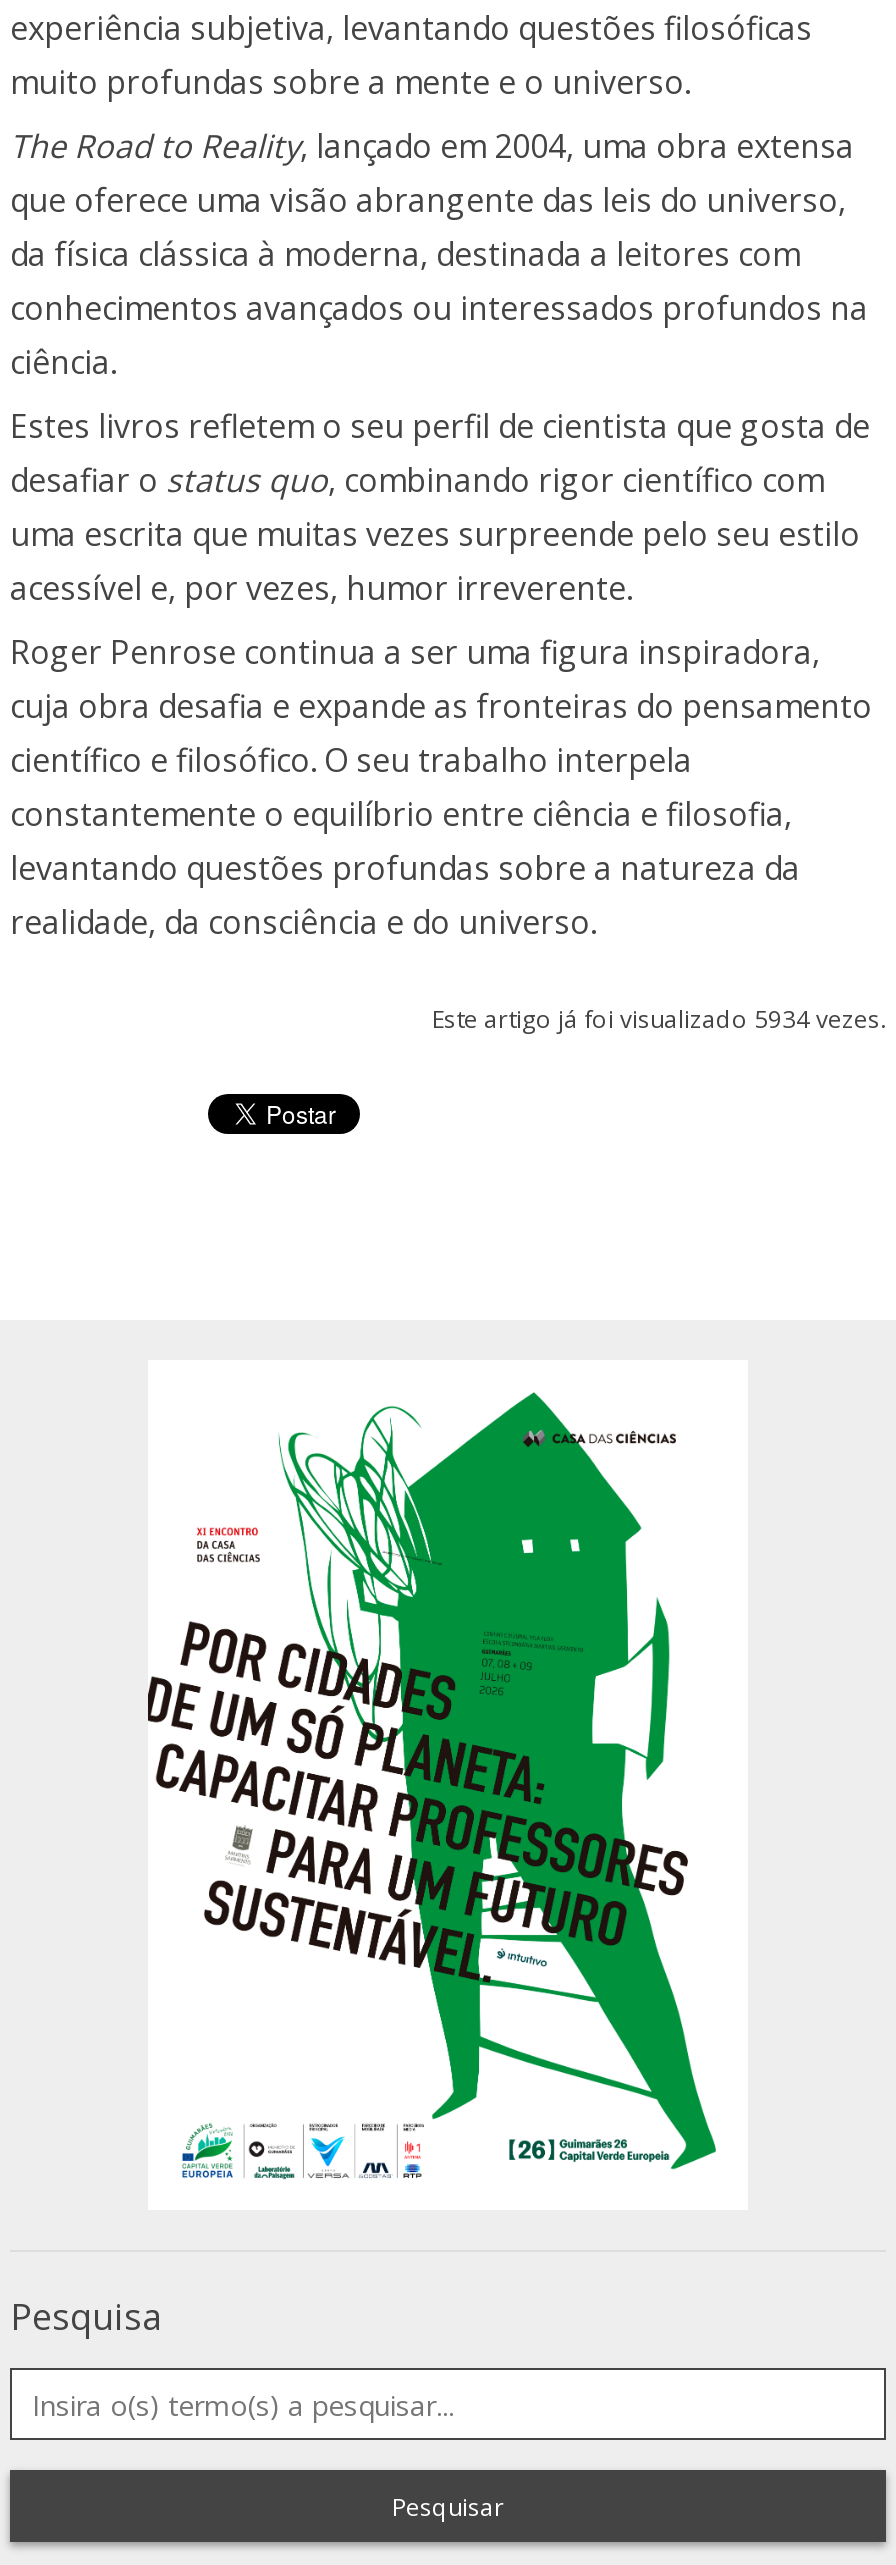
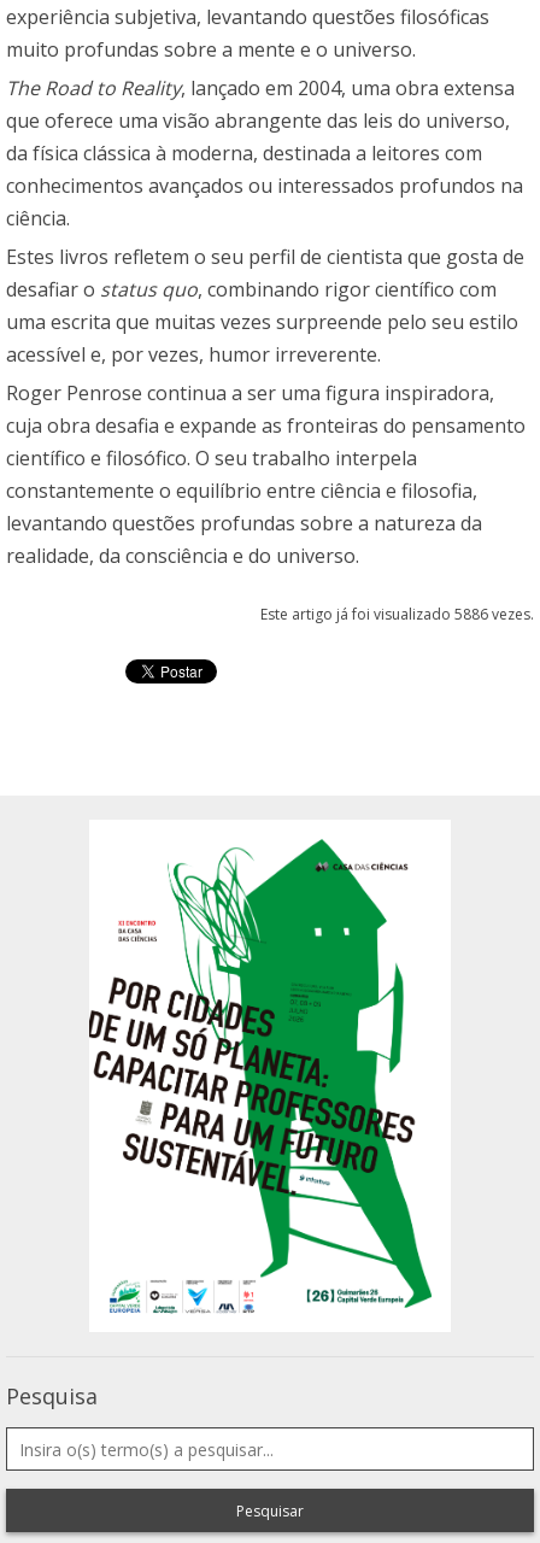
- Este artigo já foi visualizado 5934 vezes.
+ Este artigo já foi visualizado 5886 vezes.
